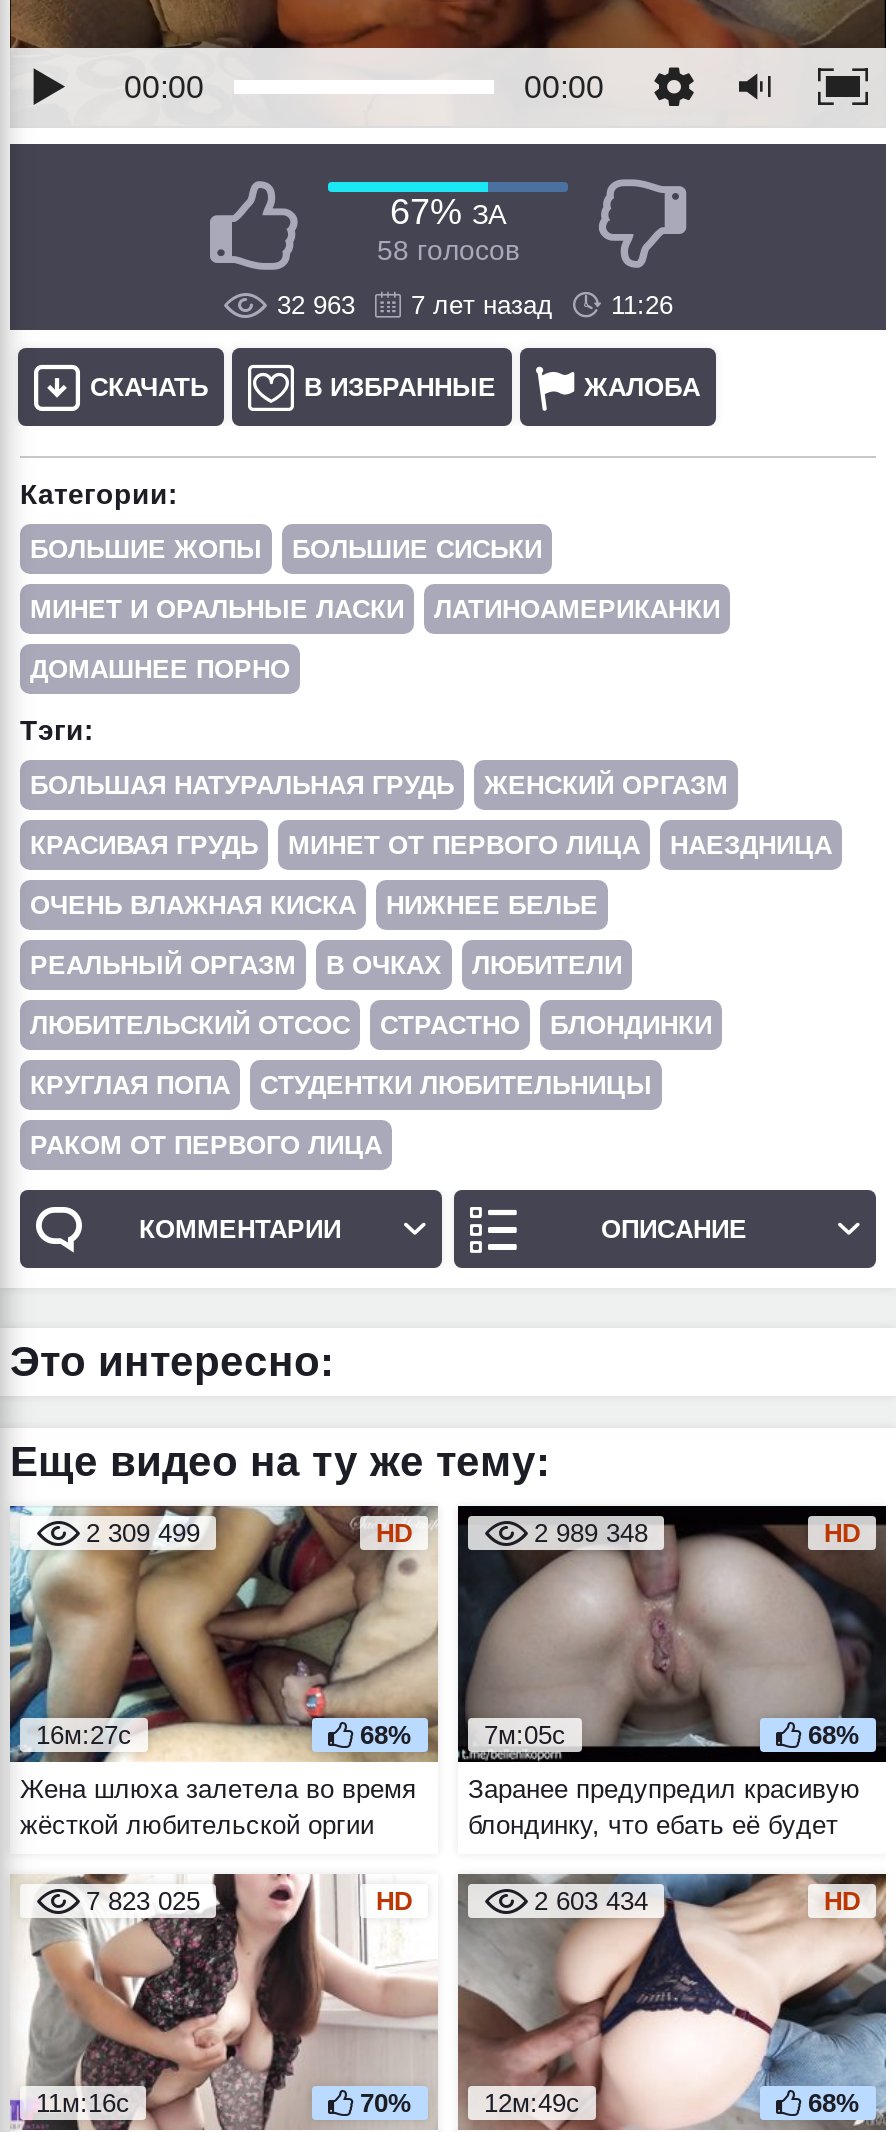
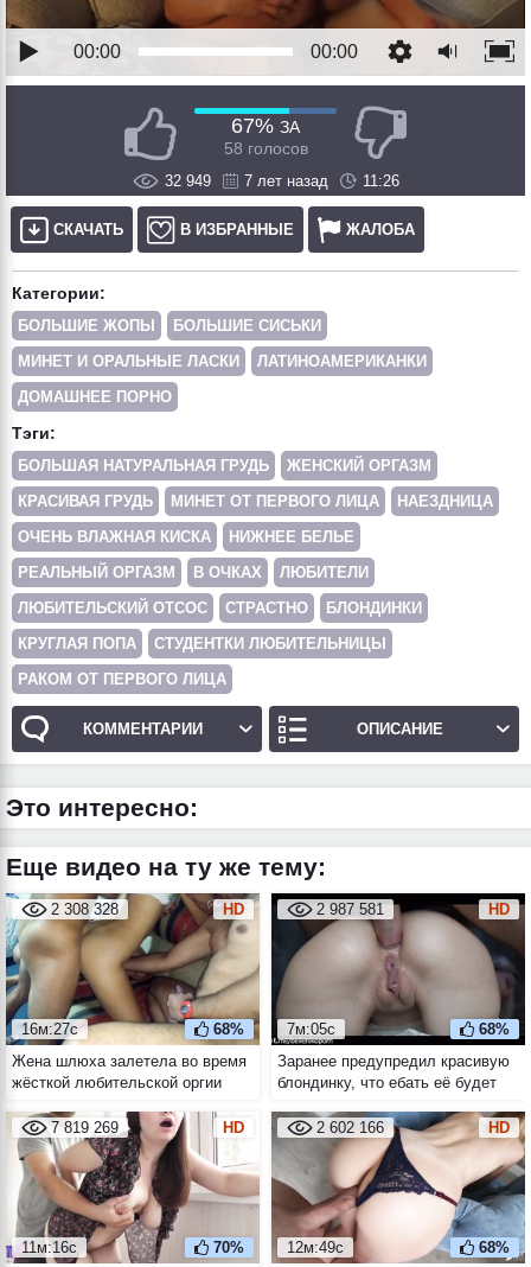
- 32 963 7 лет назад 11:26
+ 32 949 7 лет назад 11:26

- 2 309 499
+ 2 308 328

- 2 989 348
+ 2 987 581

- 7 823 025
+ 7 819 269

- 2 603 434
+ 2 602 166
